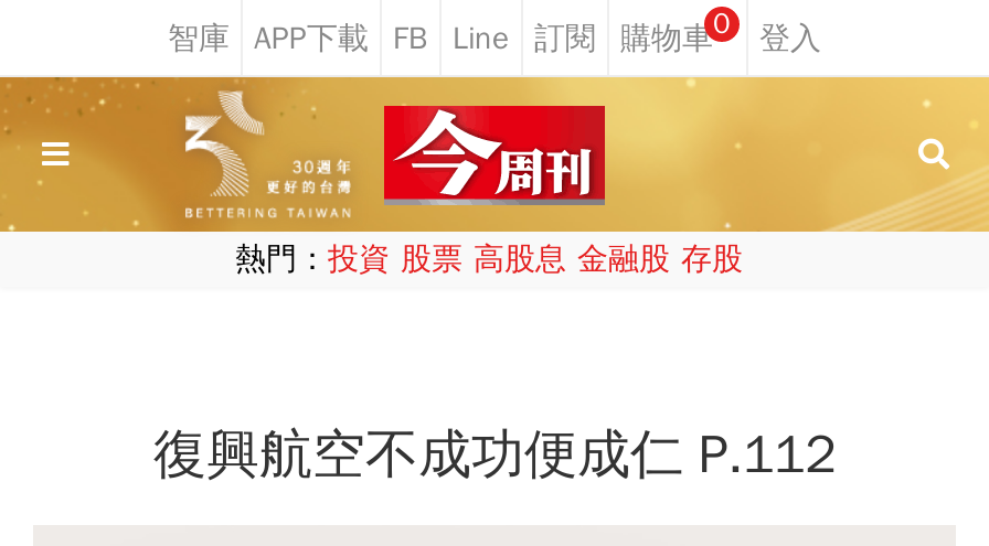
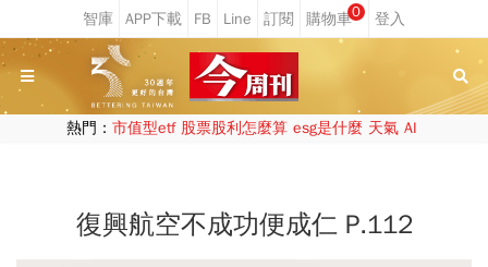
- 熱門：投資 股票 高股息 金融股 存股
+ 熱門：市值型etf 股票股利怎麼算 esg是什麼 天氣 AI
